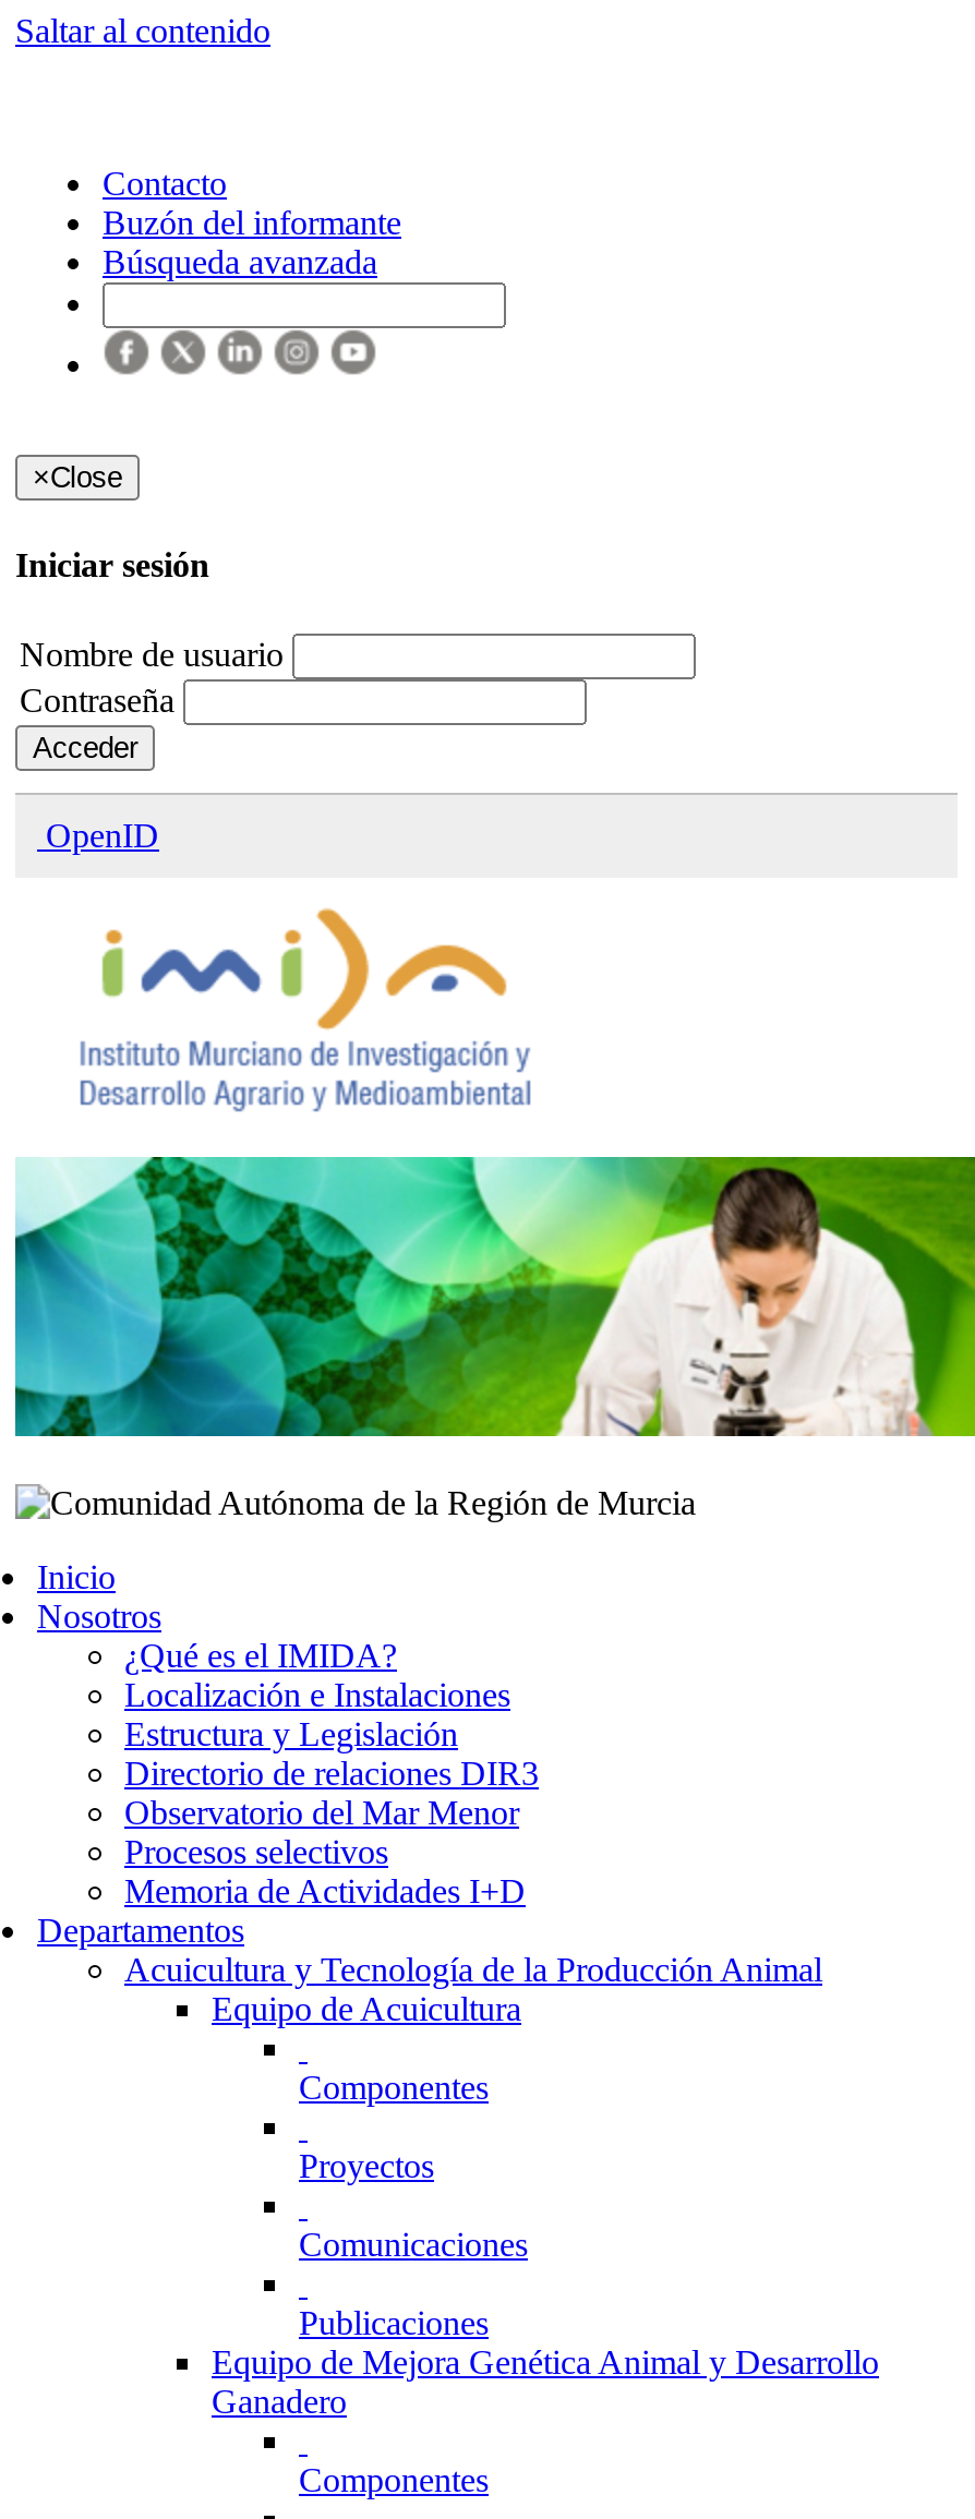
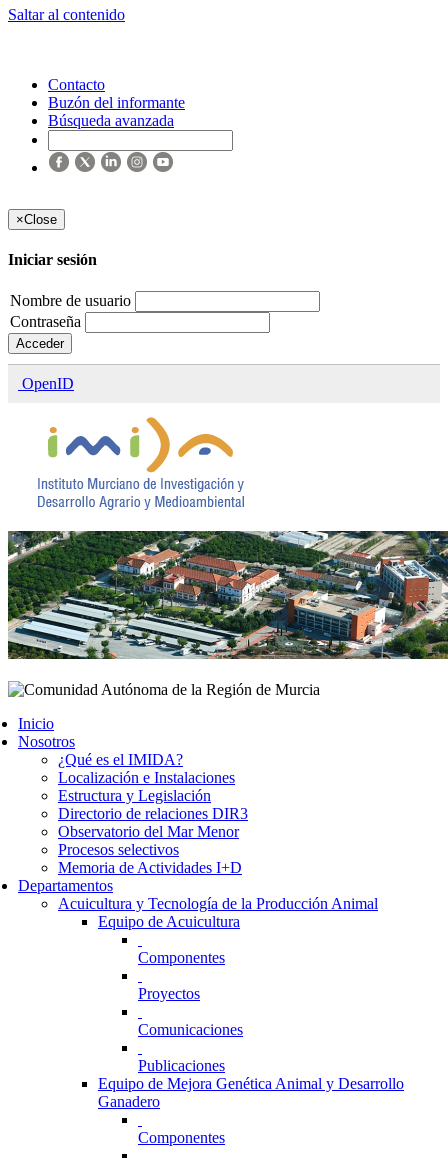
- [image]
+ [image]
